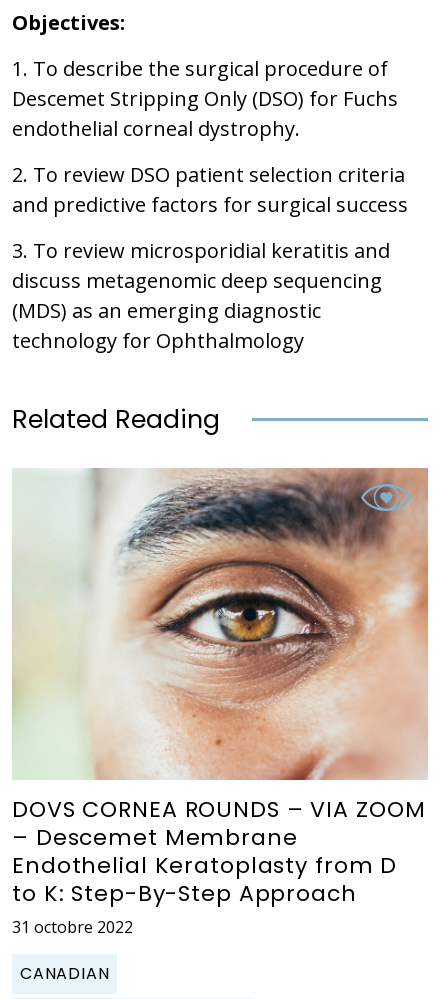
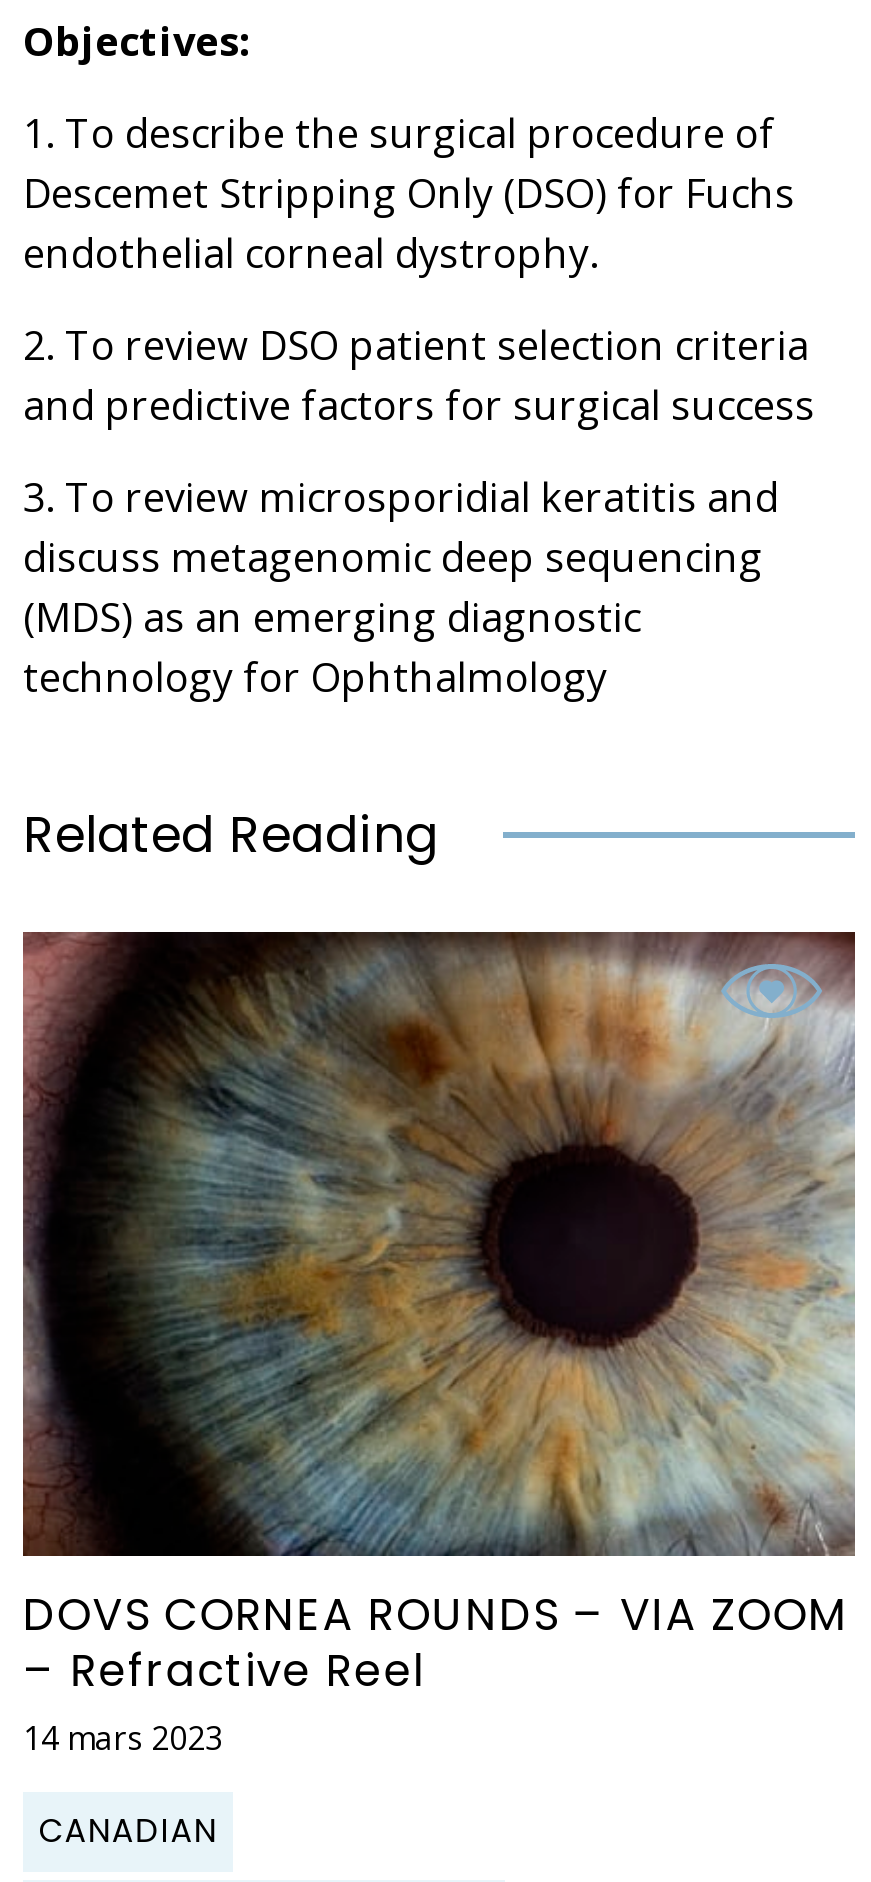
- [image]
+ [image]

- – Descemet Membrane
- Endothelial Keratoplasty from D
- to K: Step-By-Step Approach
- 31 octobre 2022
+ – Refractive Reel
+ 14 mars 2023
